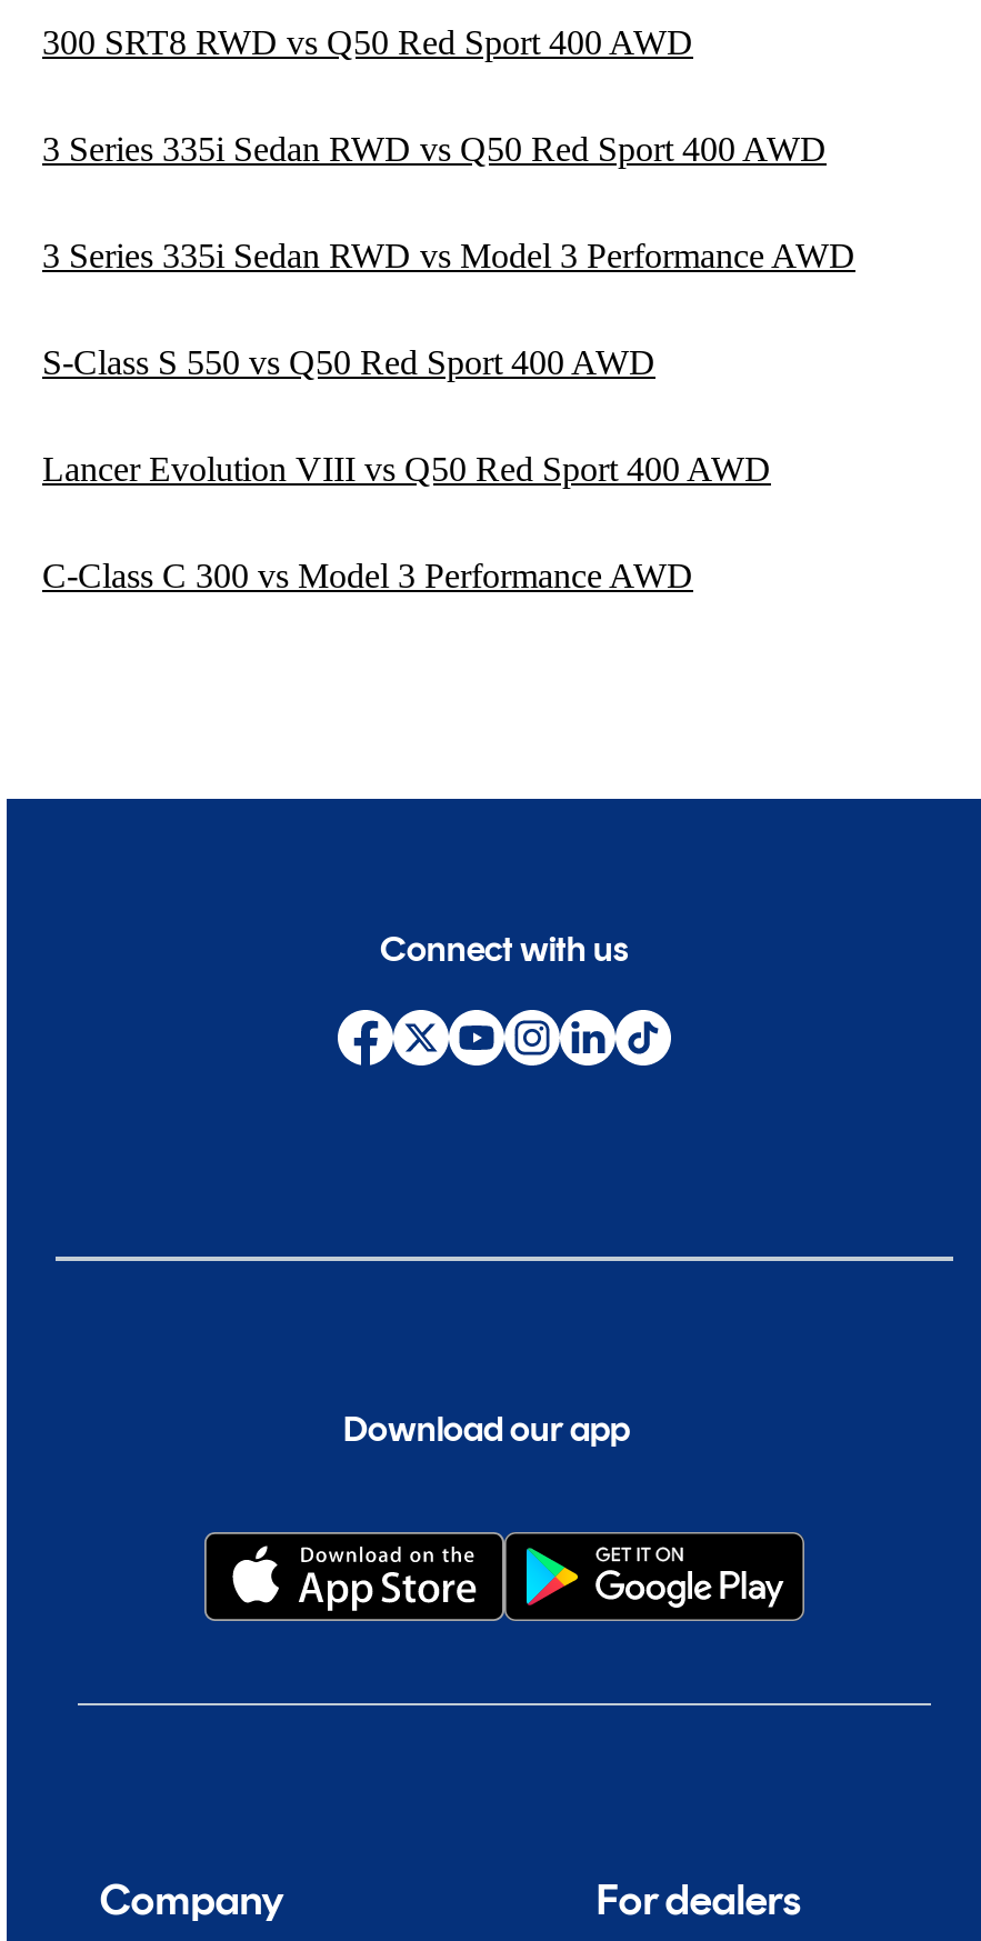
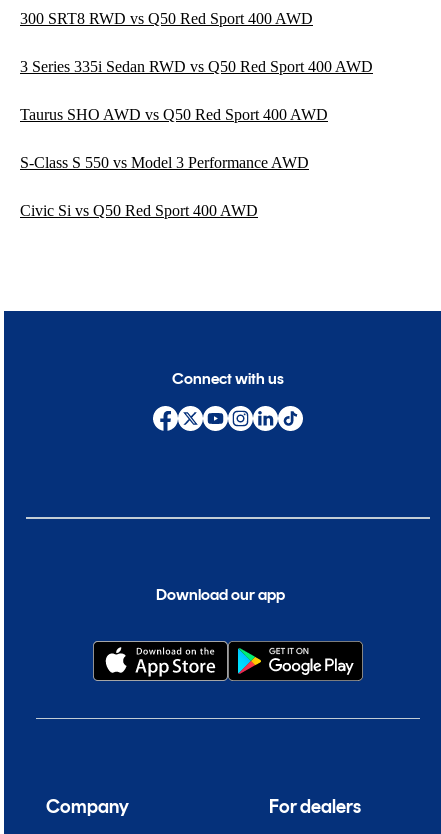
- 3 Series 335i Sedan RWD vs Model 3 Performance AWD
- S-Class S 550 vs Q50 Red Sport 400 AWD
- Lancer Evolution VIII vs Q50 Red Sport 400 AWD
- C-Class C 300 vs Model 3 Performance AWD
+ Taurus SHO AWD vs Q50 Red Sport 400 AWD
+ S-Class S 550 vs Model 3 Performance AWD
+ Civic Si vs Q50 Red Sport 400 AWD
